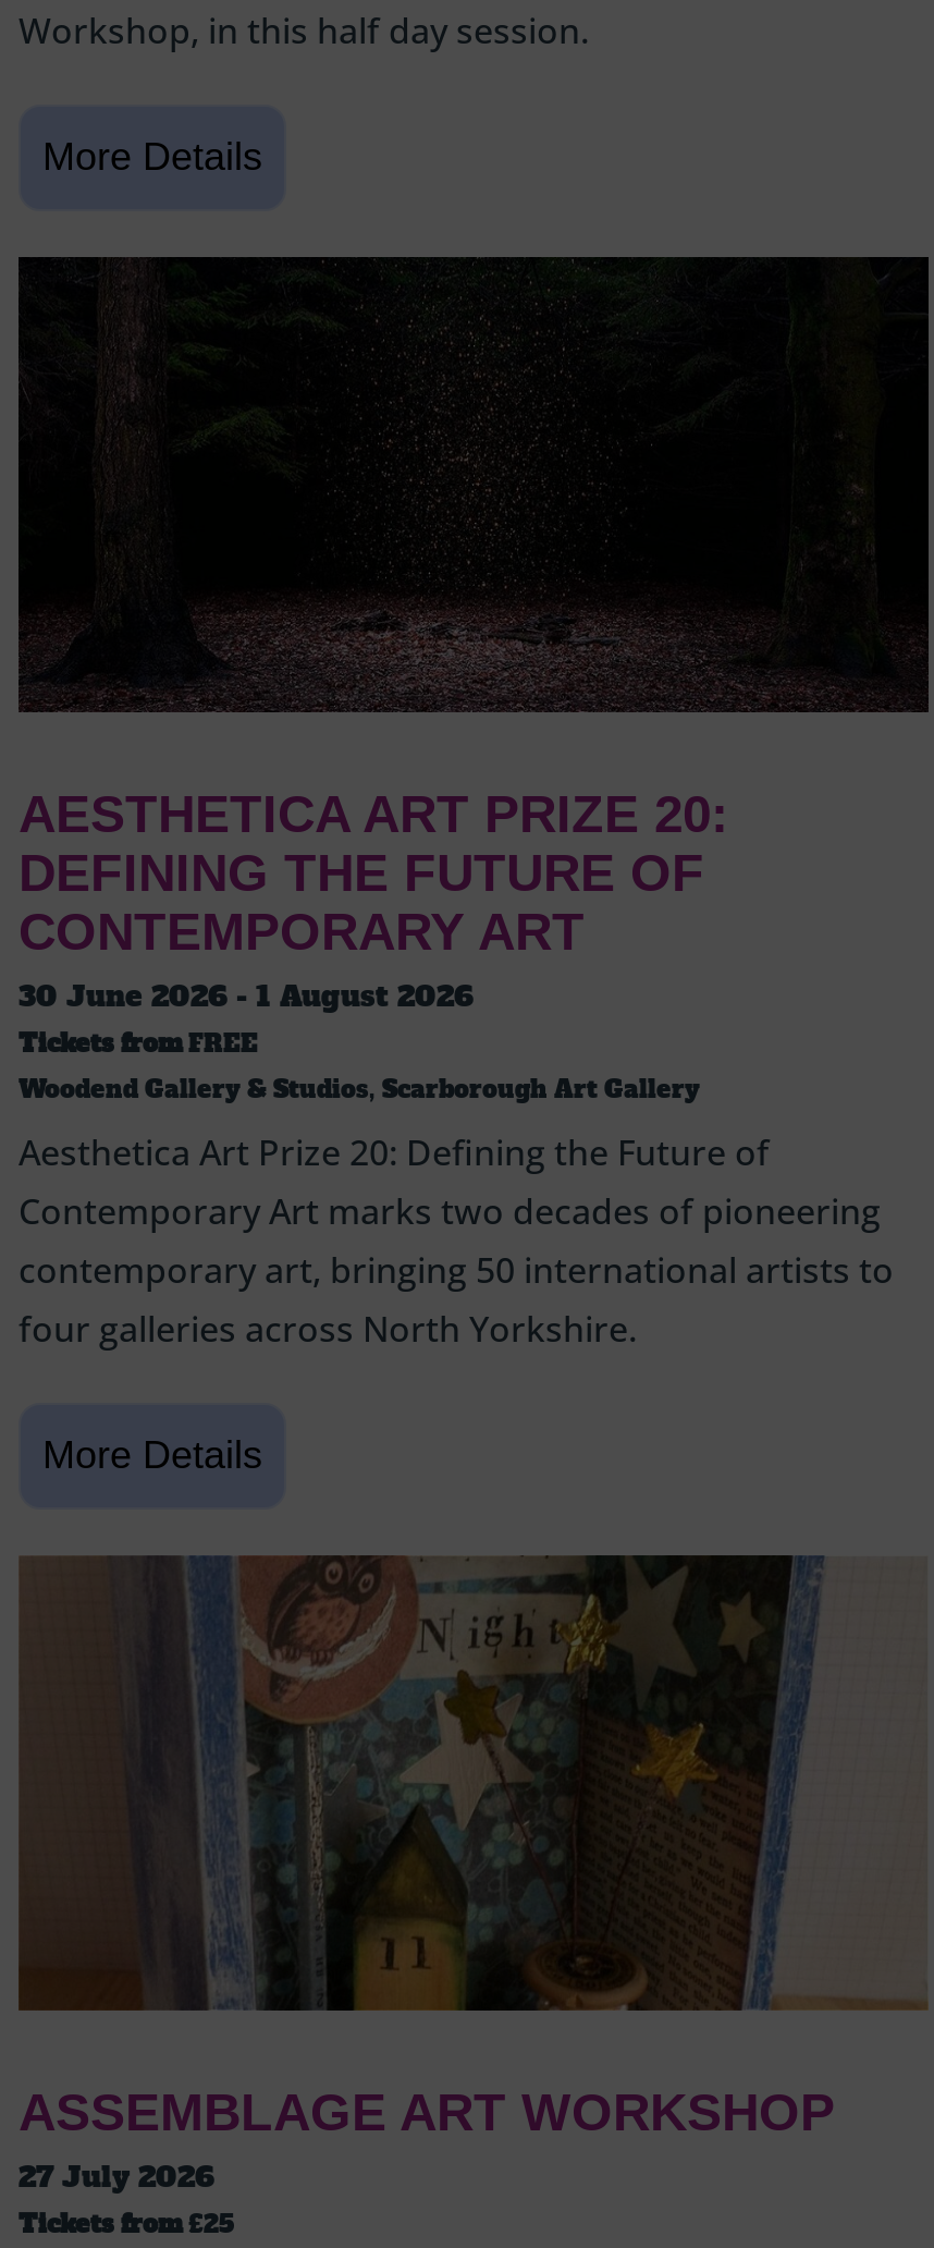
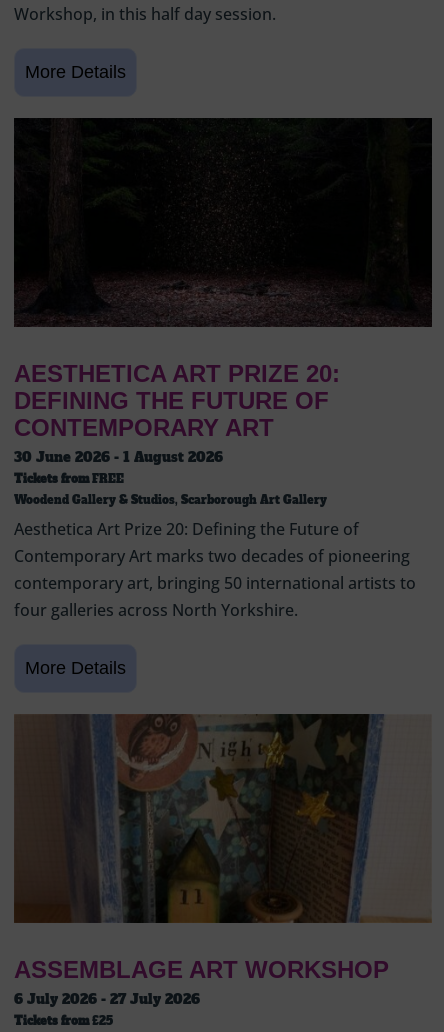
- 27 July 2026
+ 6 July 2026 - 27 July 2026
